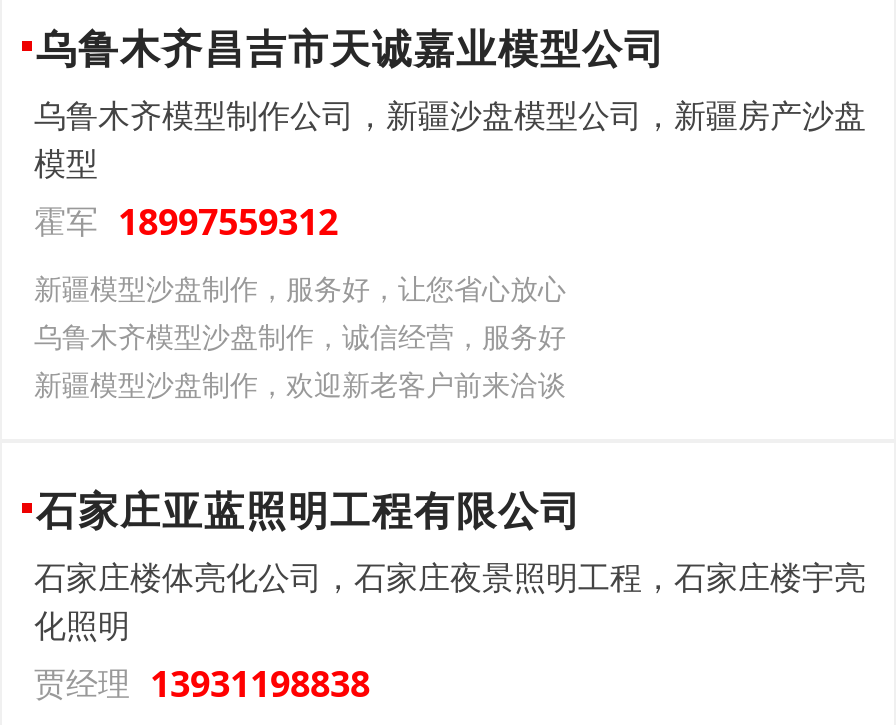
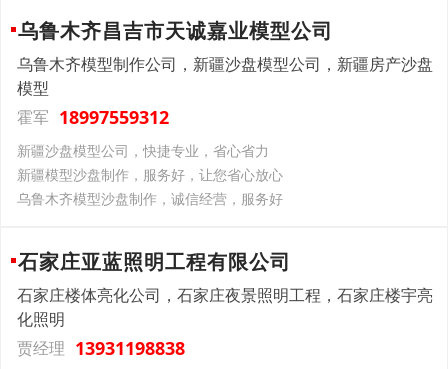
+ 新疆沙盘模型公司，快捷专业，省心省力

moved down: 新疆模型沙盘制作，服务好，让您省心放心 | 乌鲁木齐模型沙盘制作，诚信经营，服务好

- 新疆模型沙盘制作，欢迎新老客户前来洽谈
